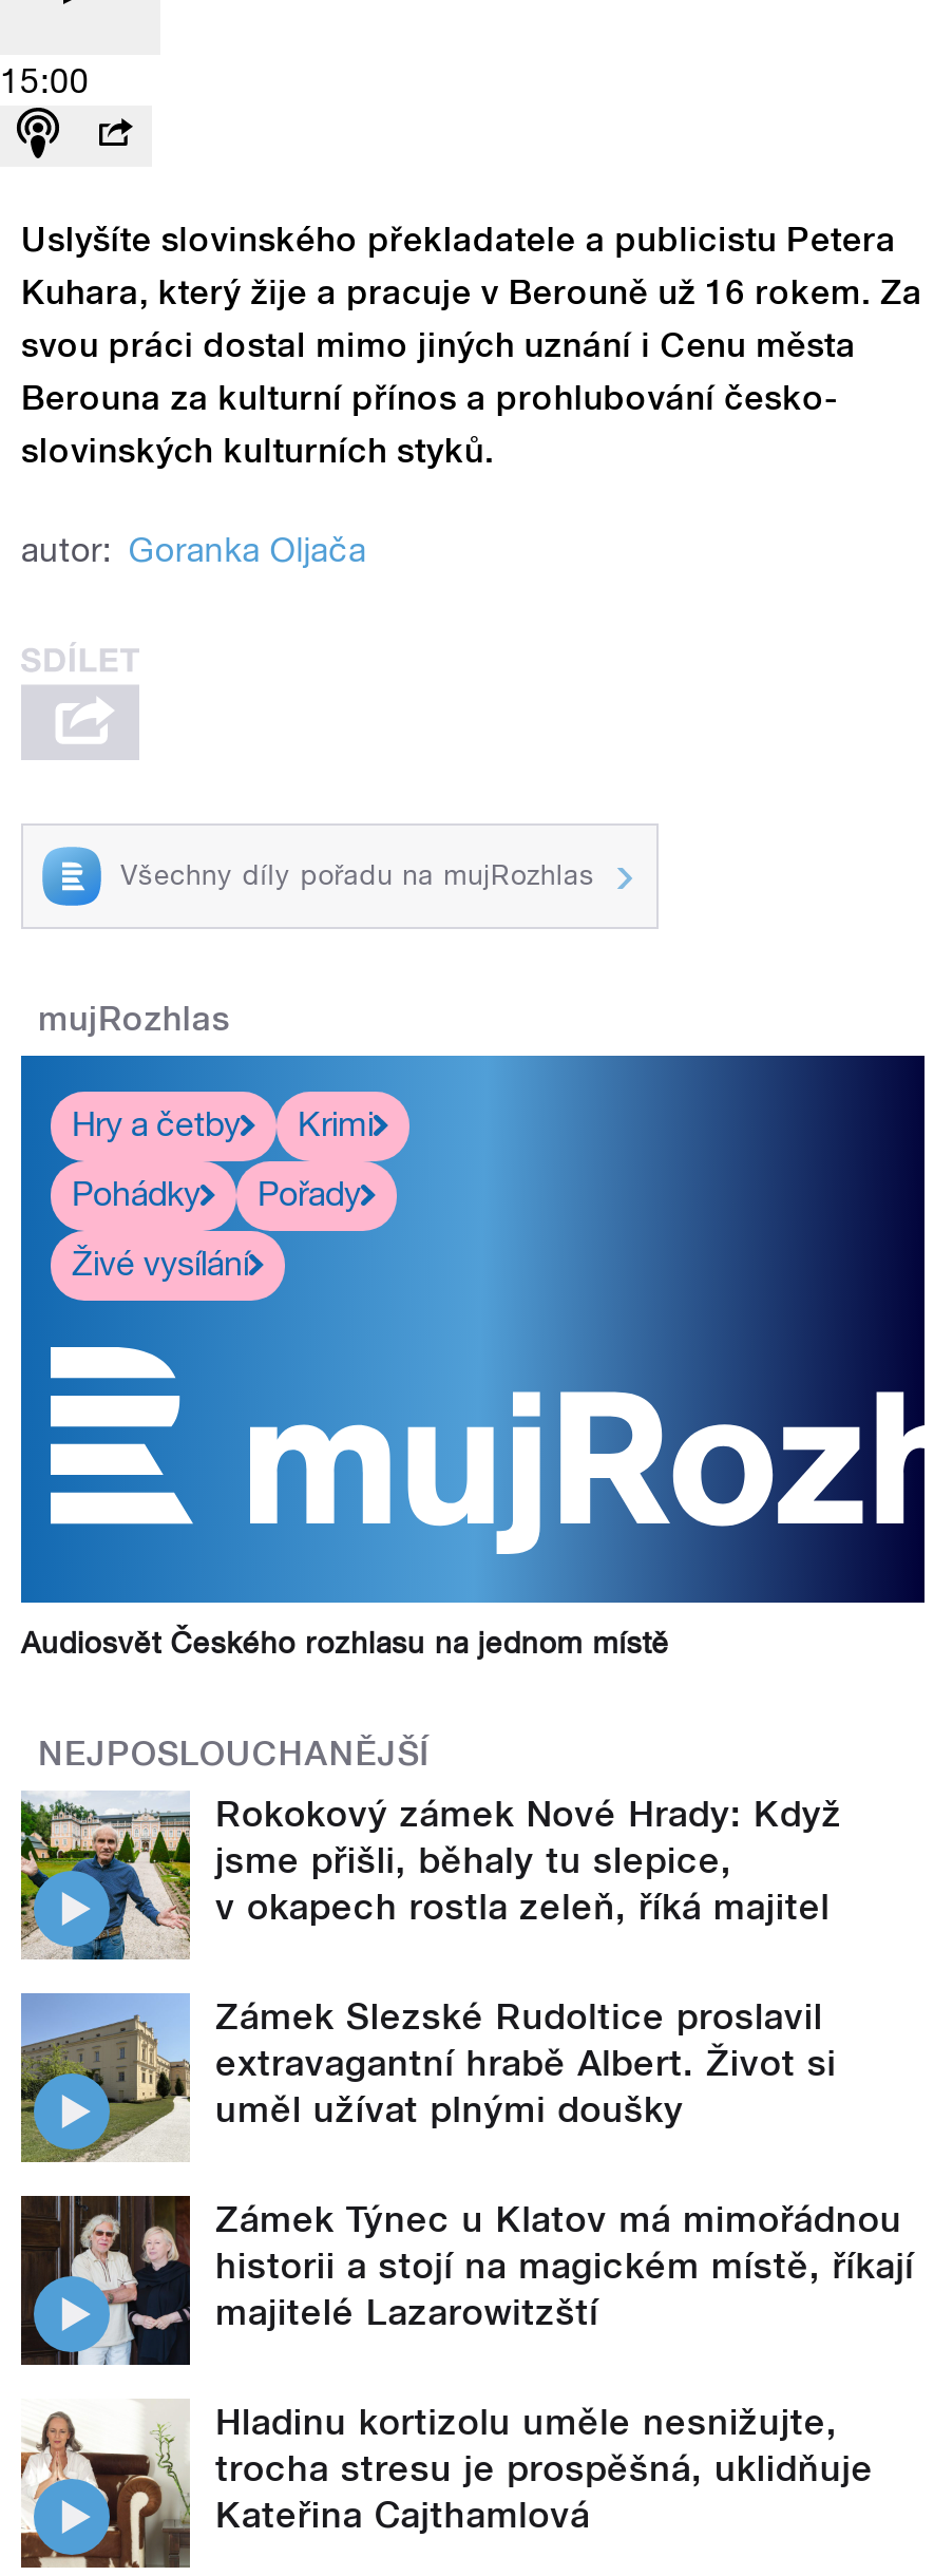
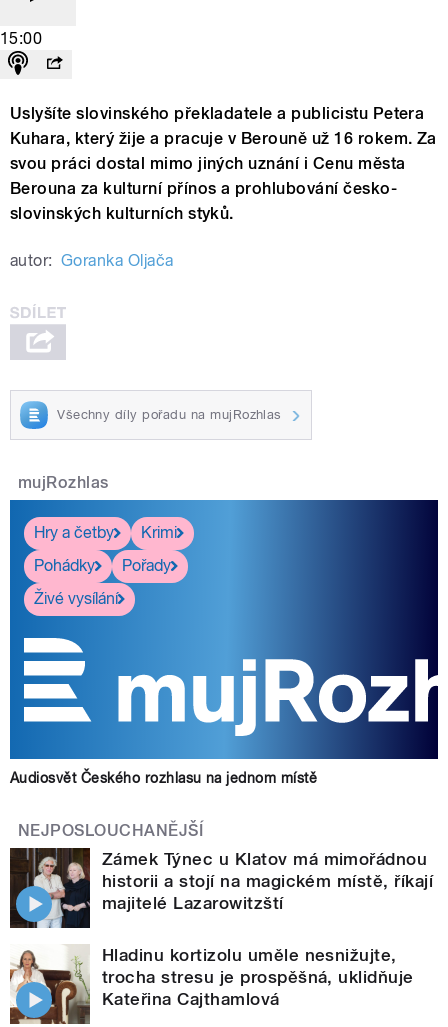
- [image]
- Rokokový zámek Nové Hrady: Když
- jsme přišli, běhaly tu slepice,
- v okapech rostla zeleň, říká majitel
- Zámek Slezské Rudoltice proslavil
- extravagantní hrabě Albert. Život si
- uměl užívat plnými doušky

- [image]
